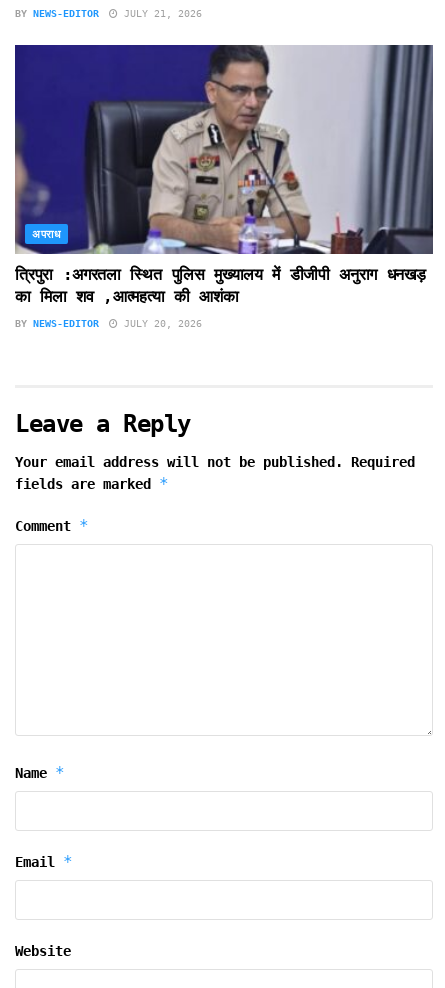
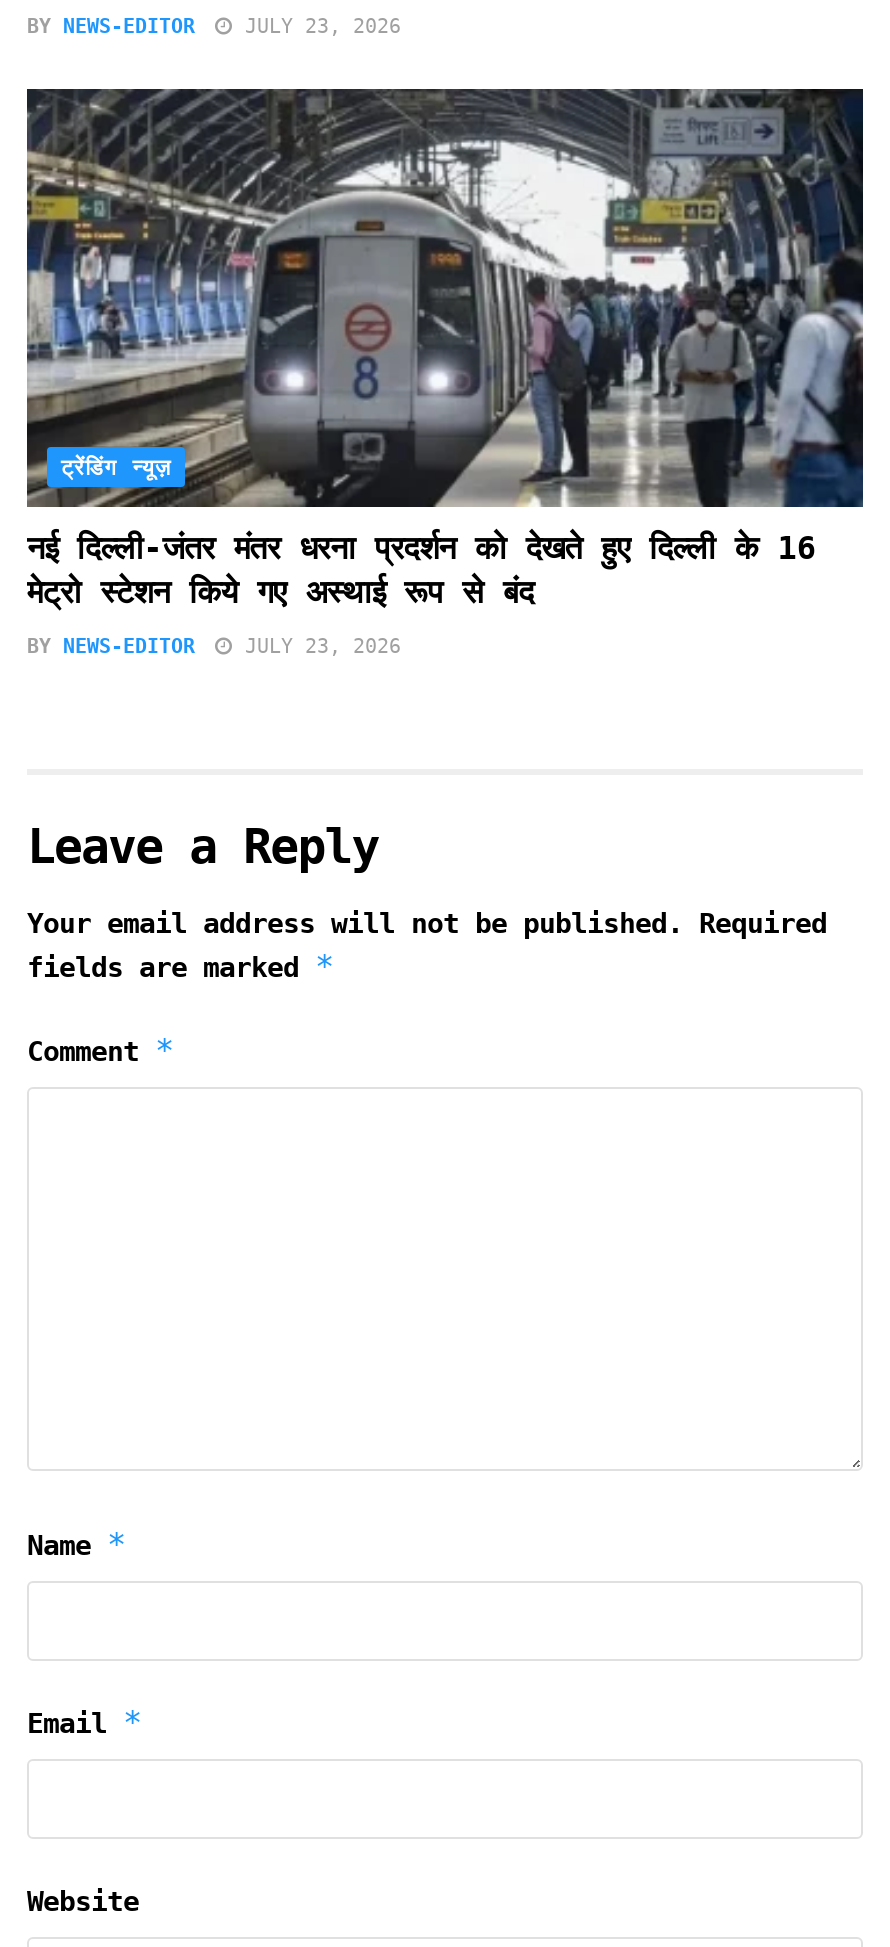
- BY NEWS-EDITOR JULY 21, 2026
+ BY NEWS-EDITOR JULY 23, 2026

- [image]
- अपराध
+ [image]
+ ट्रेंडिंग न्यूज़

- त्रिपुरा :अगरतला स्थित पुलिस मुख्यालय में डीजीपी अनुराग धनखड़
- का मिला शव ,आत्महत्या की आशंका
+ नई दिल्ली-जंतर मंतर धरना प्रदर्शन को देखते हुए दिल्ली के 16
+ मेट्रो स्टेशन किये गए अस्थाई रूप से बंद

- BY NEWS-EDITOR JULY 20, 2026
+ BY NEWS-EDITOR JULY 23, 2026
